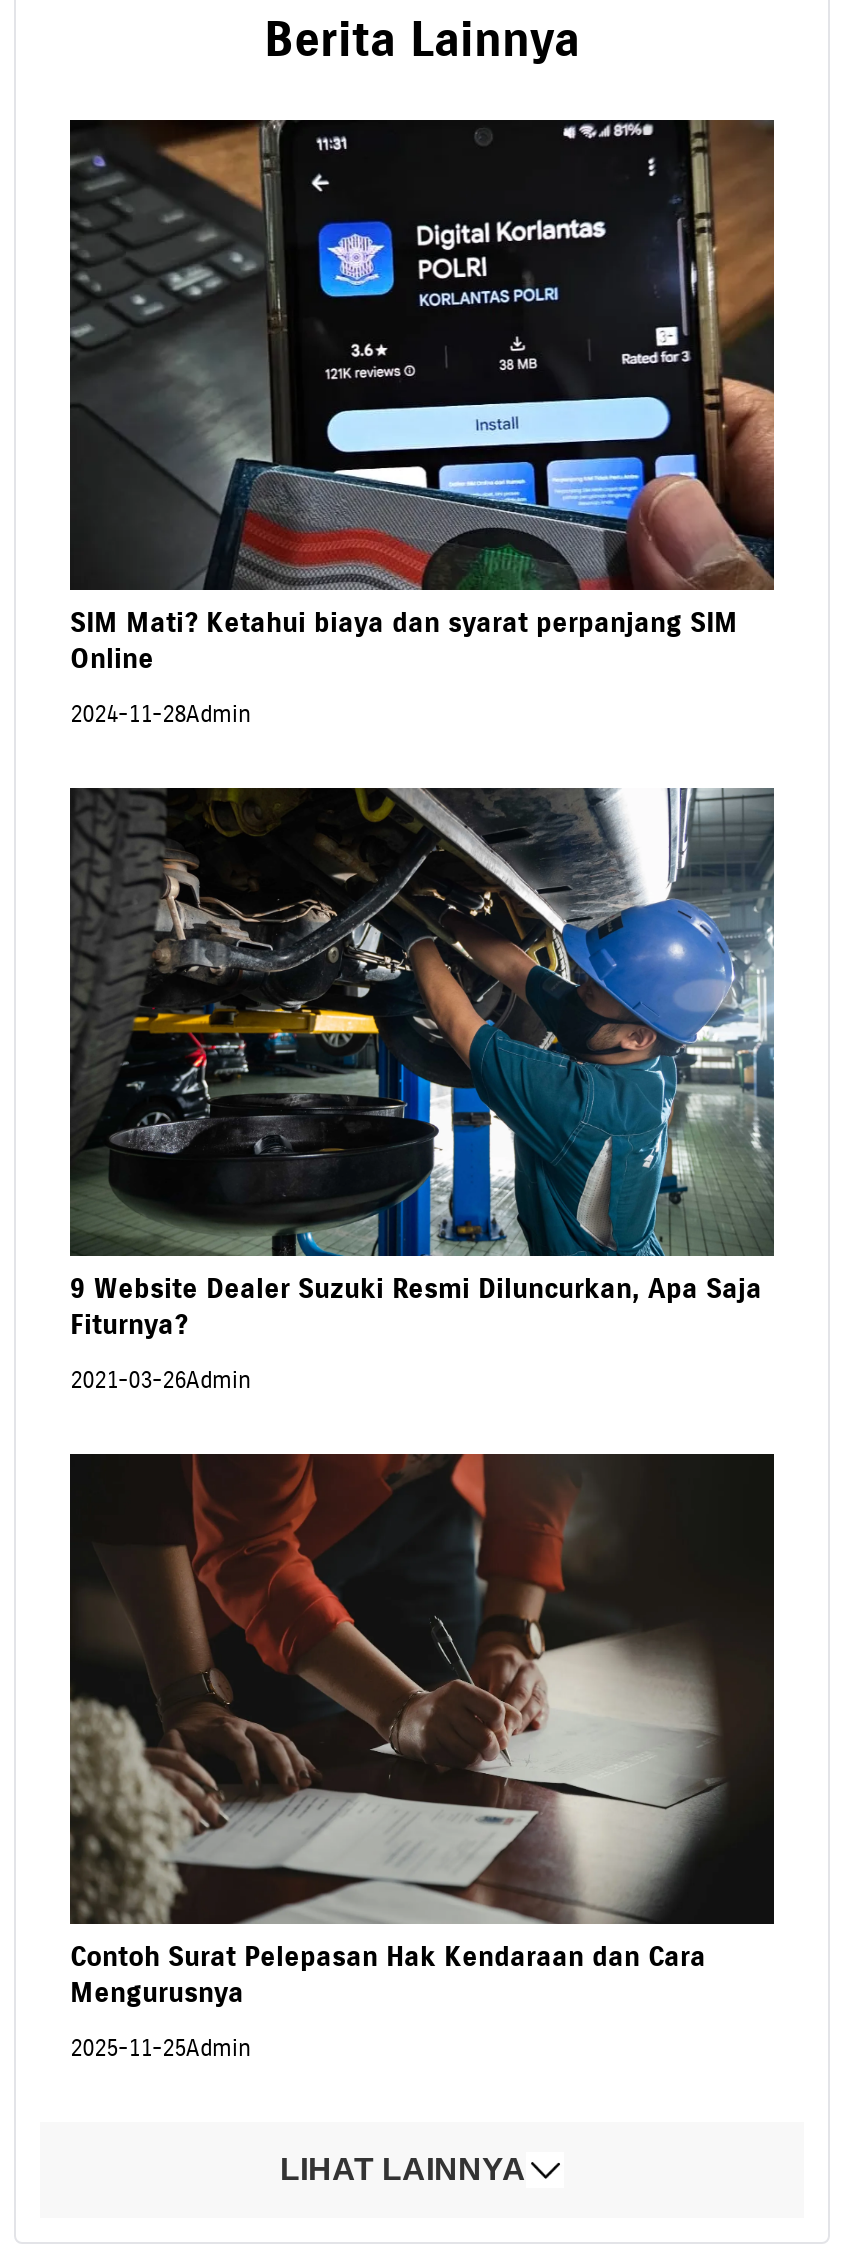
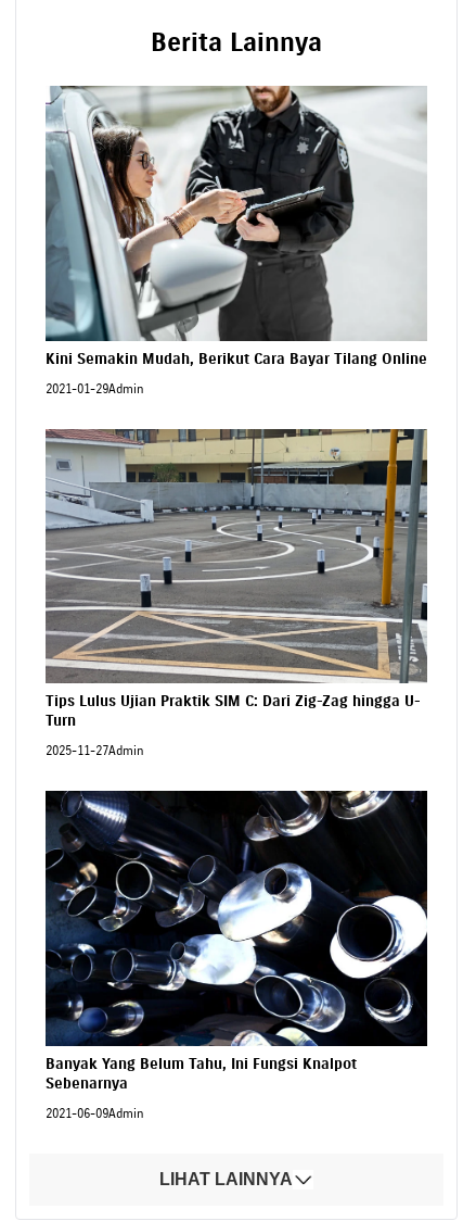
- [image]
- SIM Mati? Ketahui biaya dan syarat perpanjang SIM
- Online
+ [image]
+ Kini Semakin Mudah, Berikut Cara Bayar Tilang Online

- 2024-11-28Admin
+ 2021-01-29Admin

- [image]
- 9 Website Dealer Suzuki Resmi Diluncurkan, Apa Saja
- Fiturnya?
+ [image]
+ Tips Lulus Ujian Praktik SIM C: Dari Zig-Zag hingga U-
+ Turn

- 2021-03-26Admin
+ 2025-11-27Admin

- [image]
- Contoh Surat Pelepasan Hak Kendaraan dan Cara
- Mengurusnya
+ [image]
+ Banyak Yang Belum Tahu, Ini Fungsi Knalpot
+ Sebenarnya

- 2025-11-25Admin
+ 2021-06-09Admin
